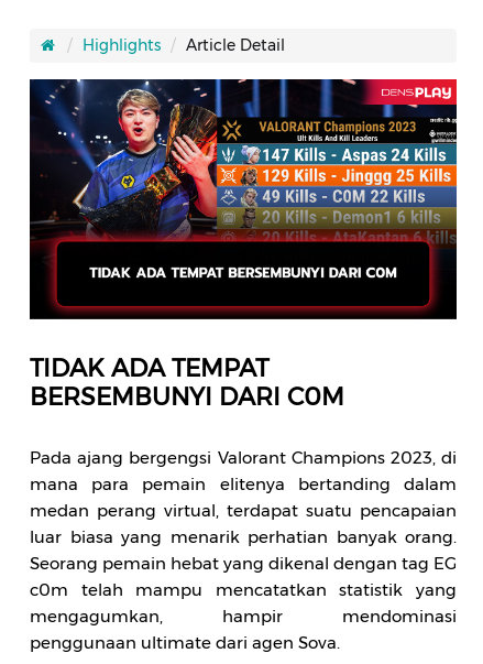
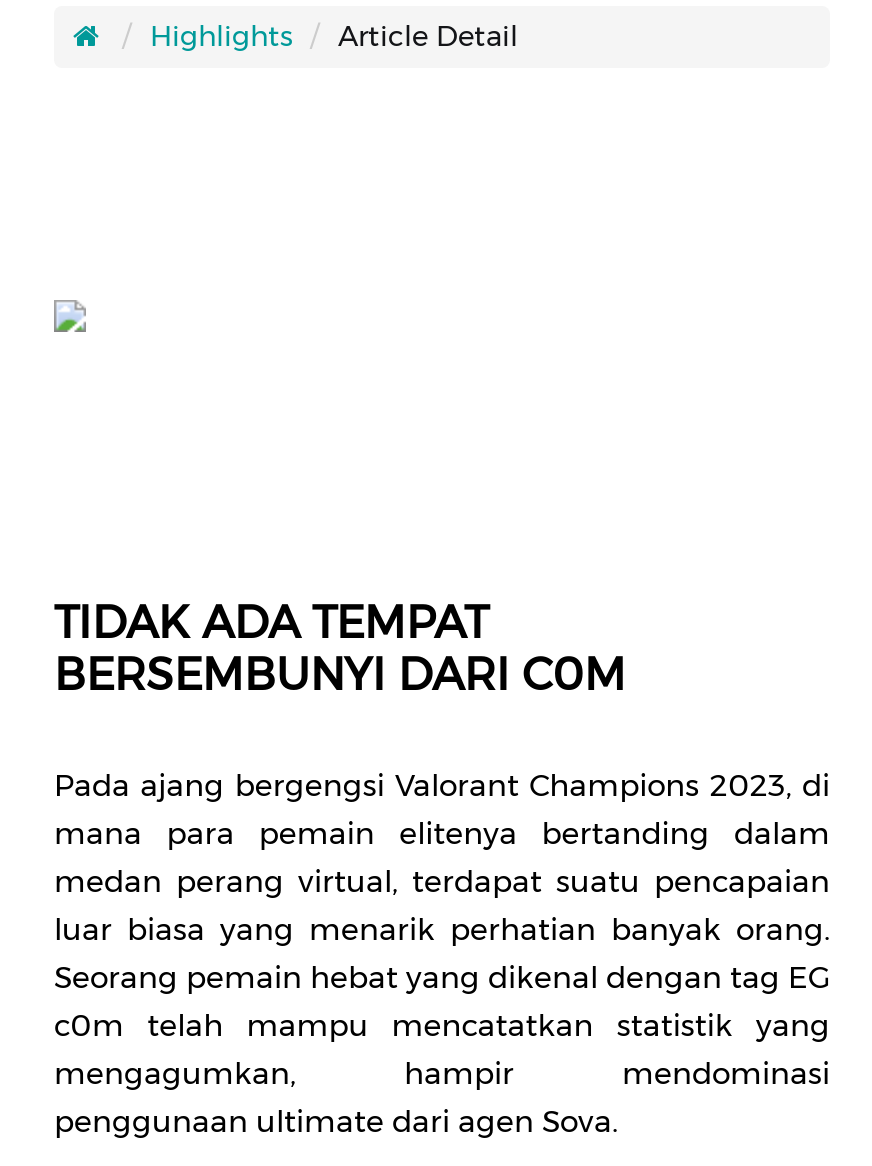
- [image]
